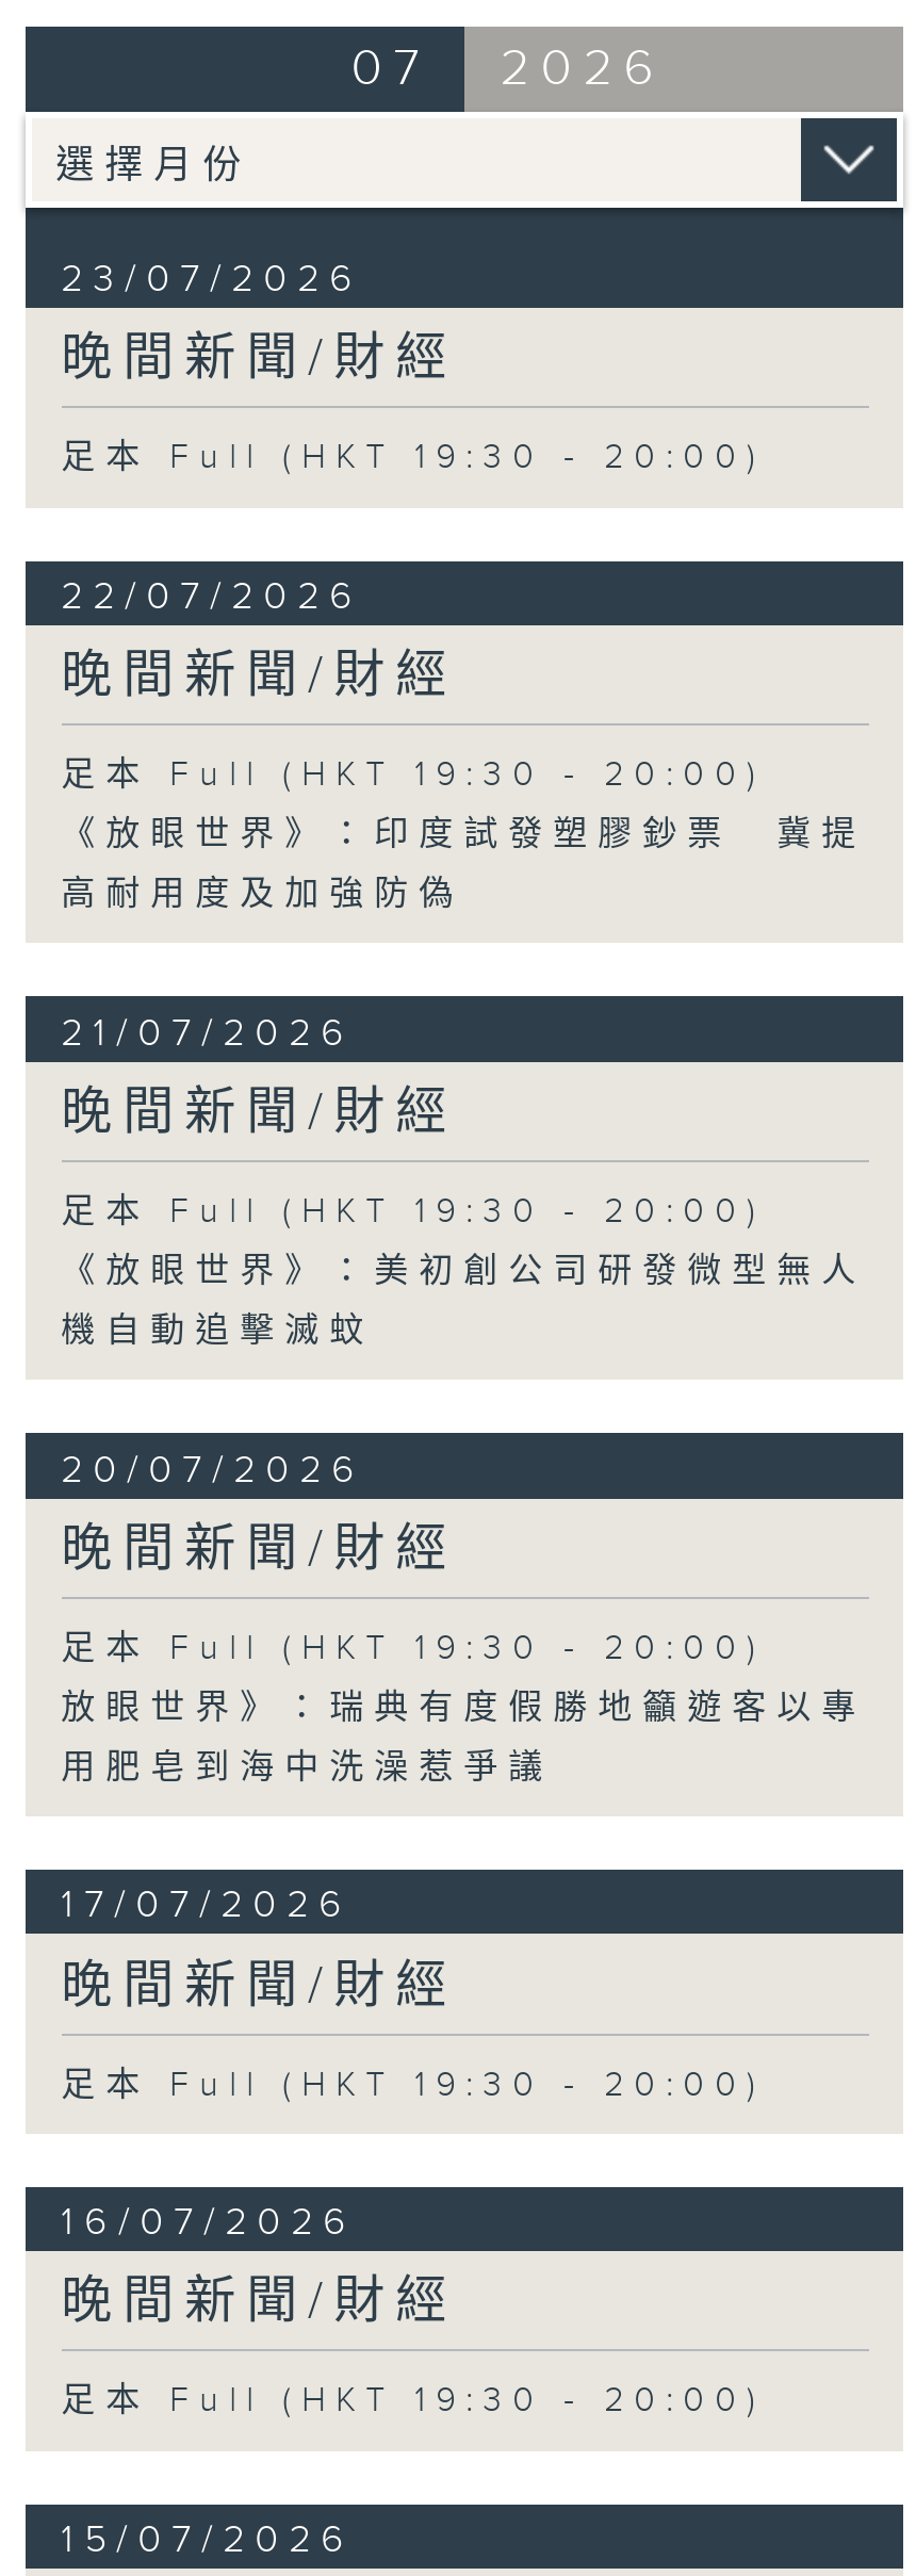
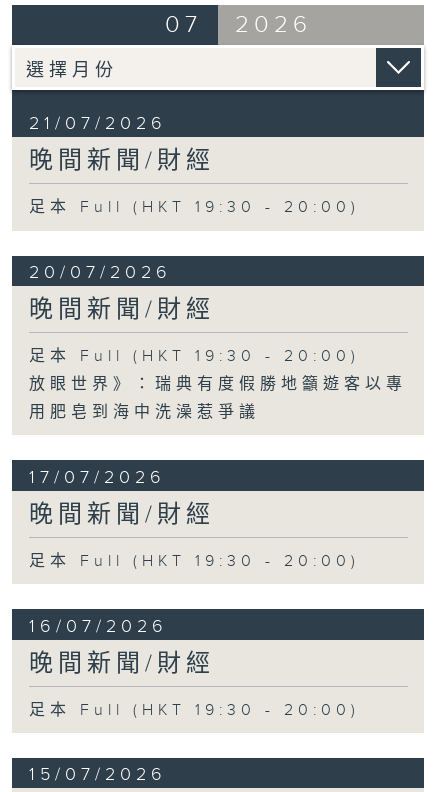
- 23/07/2026
- 晚間新聞/財經
- 足本 Full (HKT 19:30 - 20:00)
- 22/07/2026
- 晚間新聞/財經
- 足本 Full (HKT 19:30 - 20:00)
- 《放眼世界》：印度試發塑膠鈔票 冀提
- 高耐用度及加強防偽

- 《放眼世界》：美初創公司研發微型無人
- 機自動追擊滅蚊
